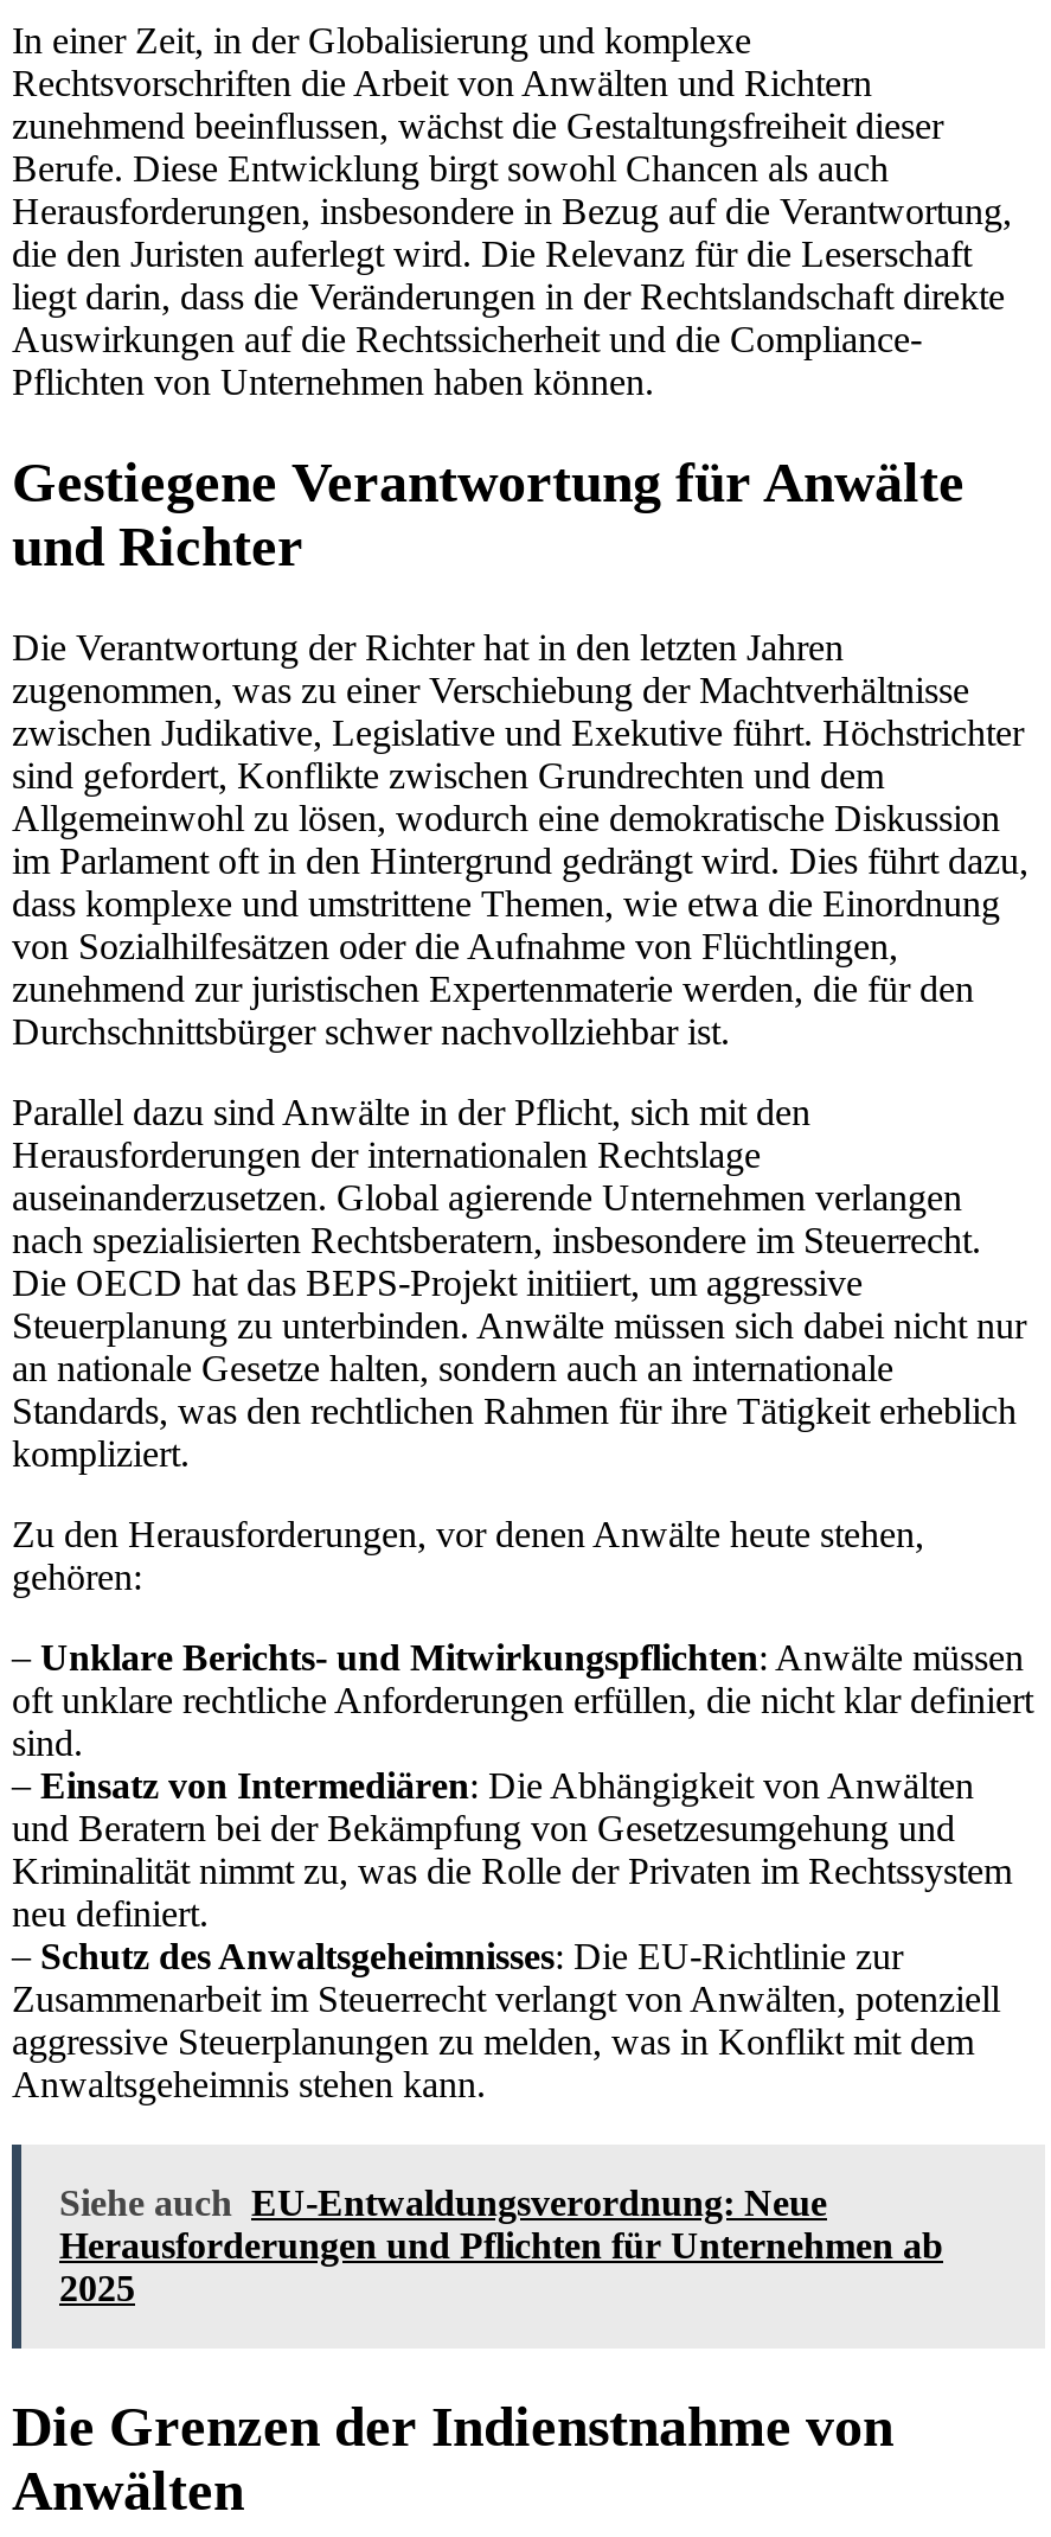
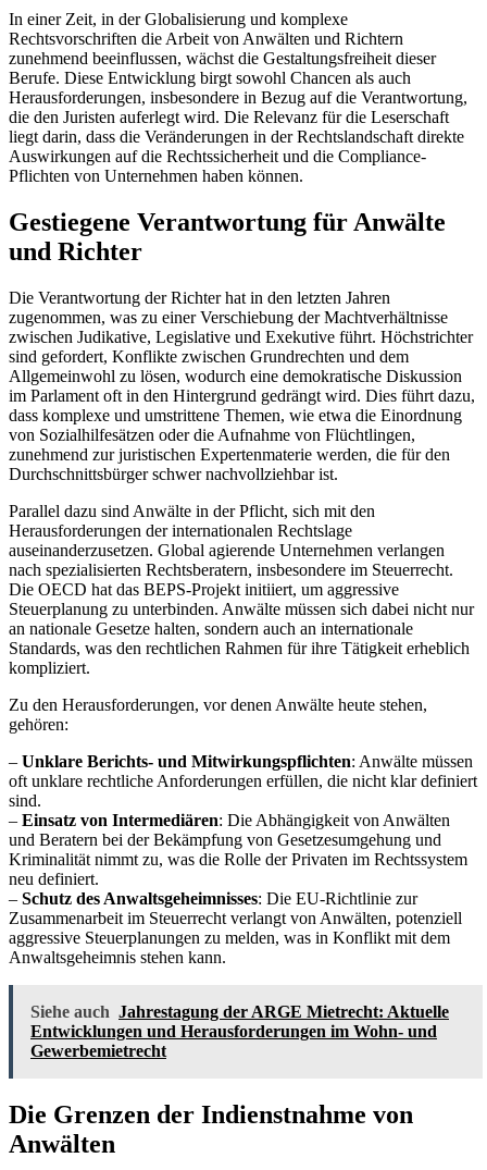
- Siehe auch EU-Entwaldungsverordnung: Neue
- Herausforderungen und Pflichten für Unternehmen ab
- 2025
+ Siehe auch Jahrestagung der ARGE Mietrecht: Aktuelle
+ Entwicklungen und Herausforderungen im Wohn- und
+ Gewerbemietrecht
